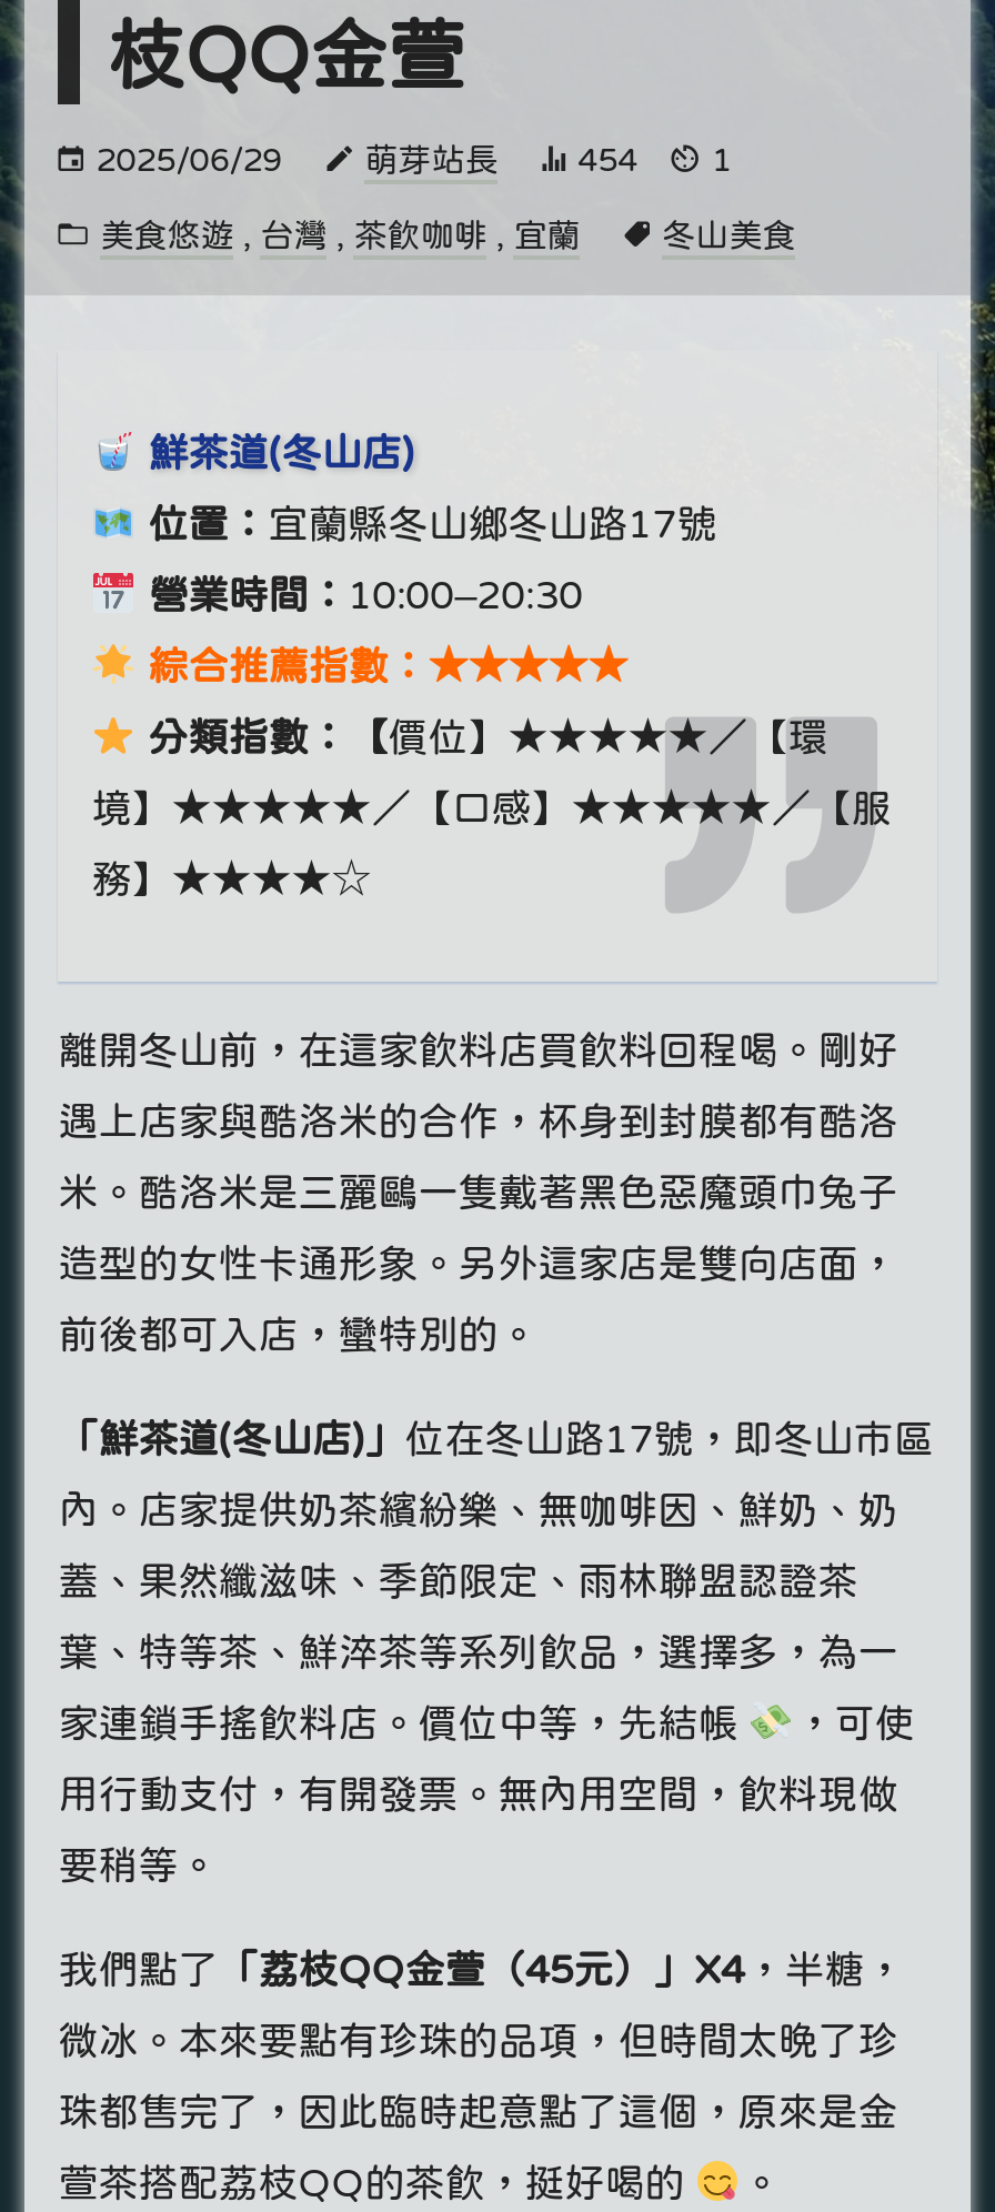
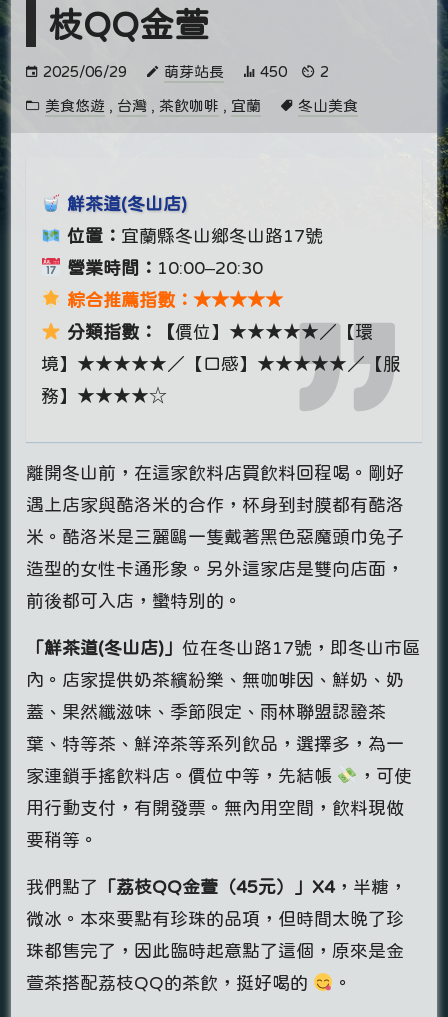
- 454
+ 450

- 1
+ 2
